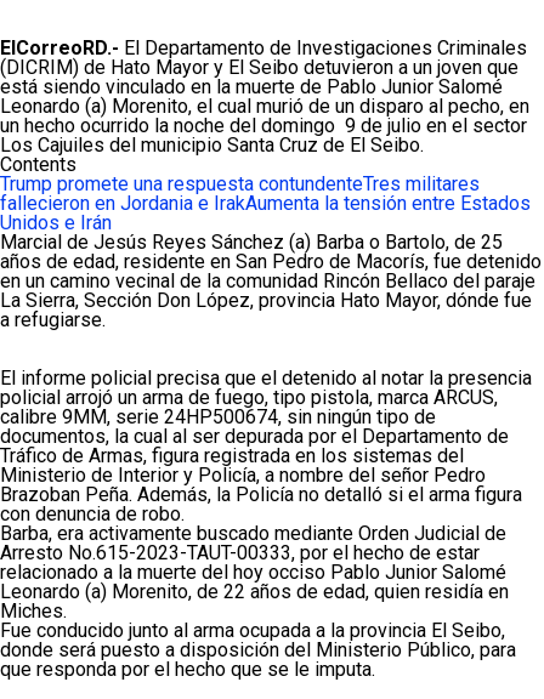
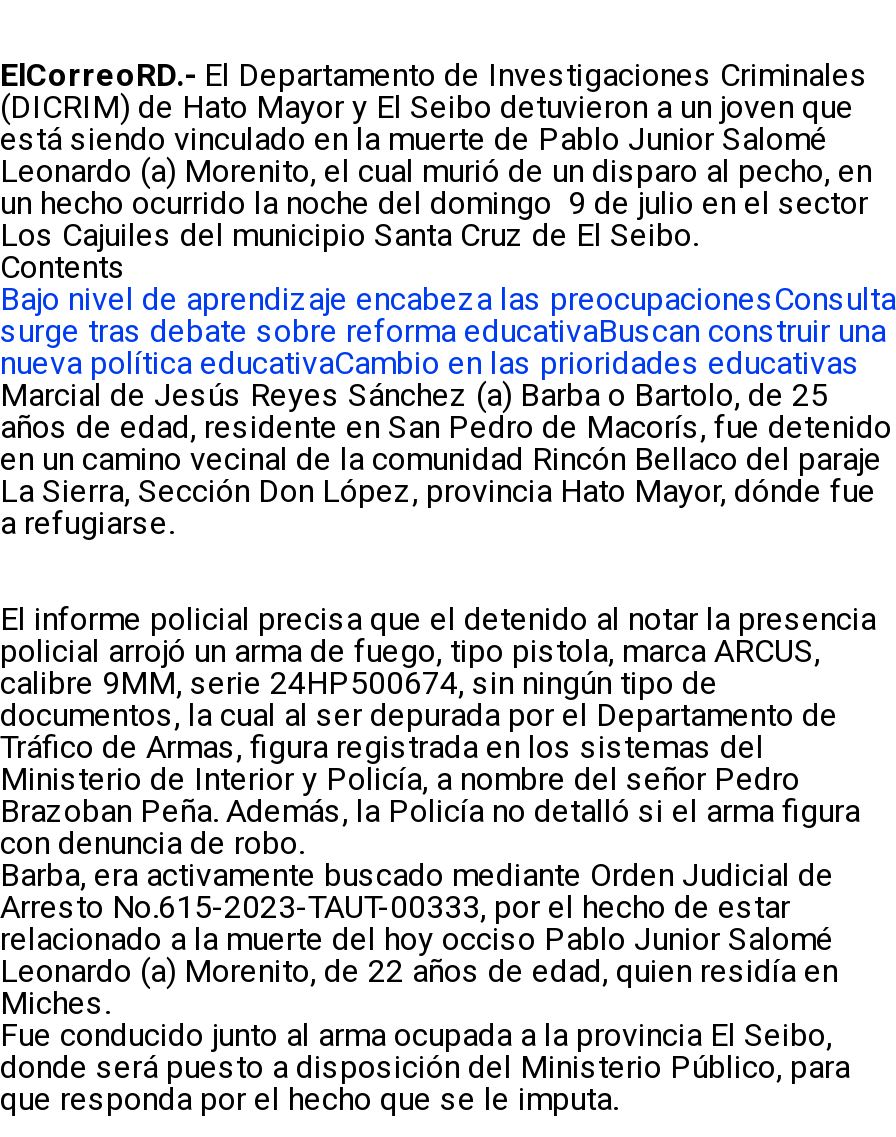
- Trump promete una respuesta contundenteTres militares
- fallecieron en Jordania e IrakAumenta la tensión entre Estados
- Unidos e Irán
+ Bajo nivel de aprendizaje encabeza las preocupacionesConsulta
+ surge tras debate sobre reforma educativaBuscan construir una
+ nueva política educativaCambio en las prioridades educativas
